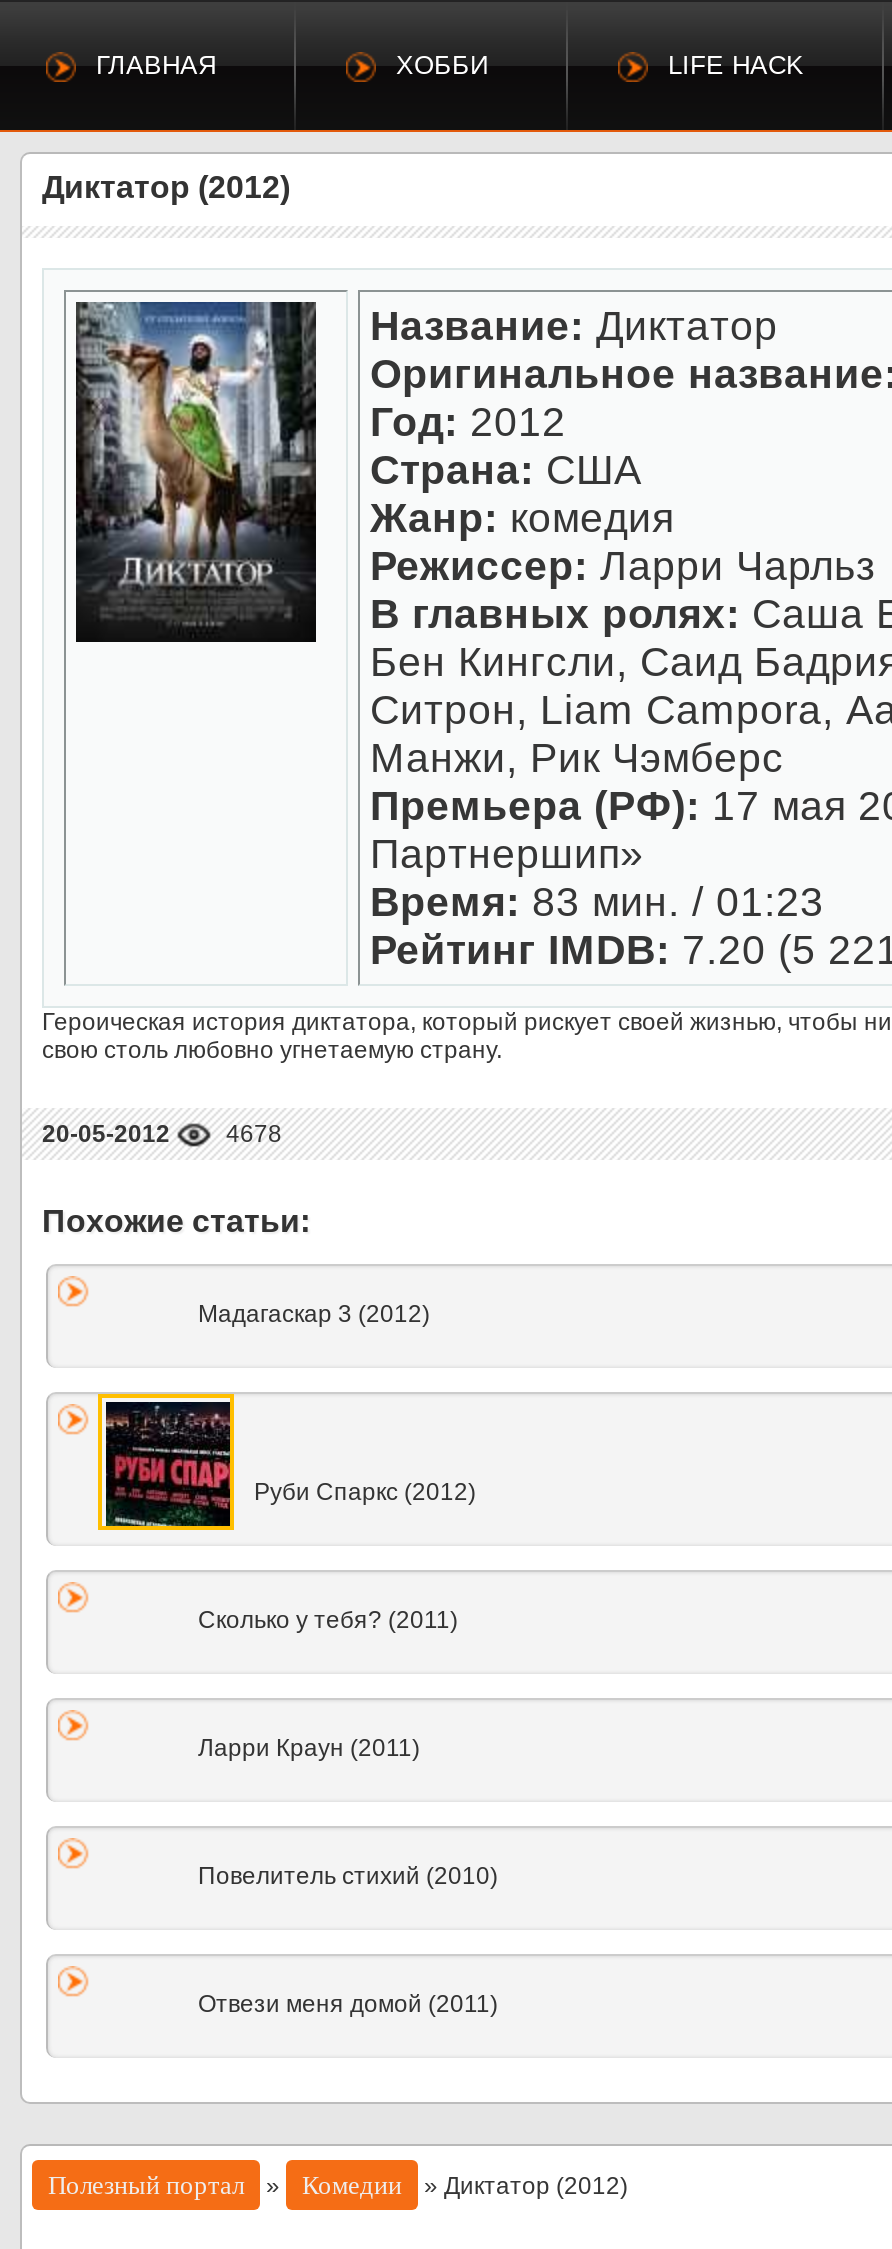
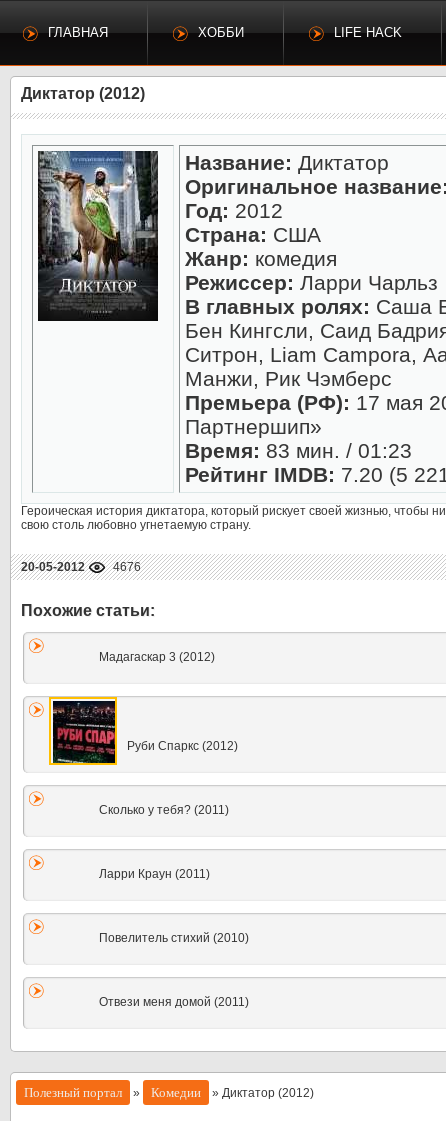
- 20-05-2012 4678
+ 20-05-2012 4676
